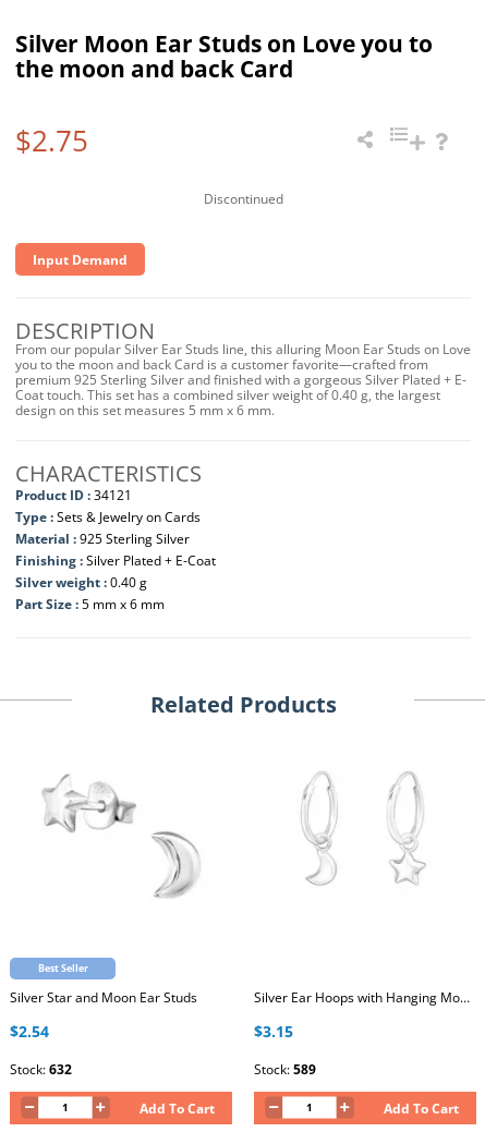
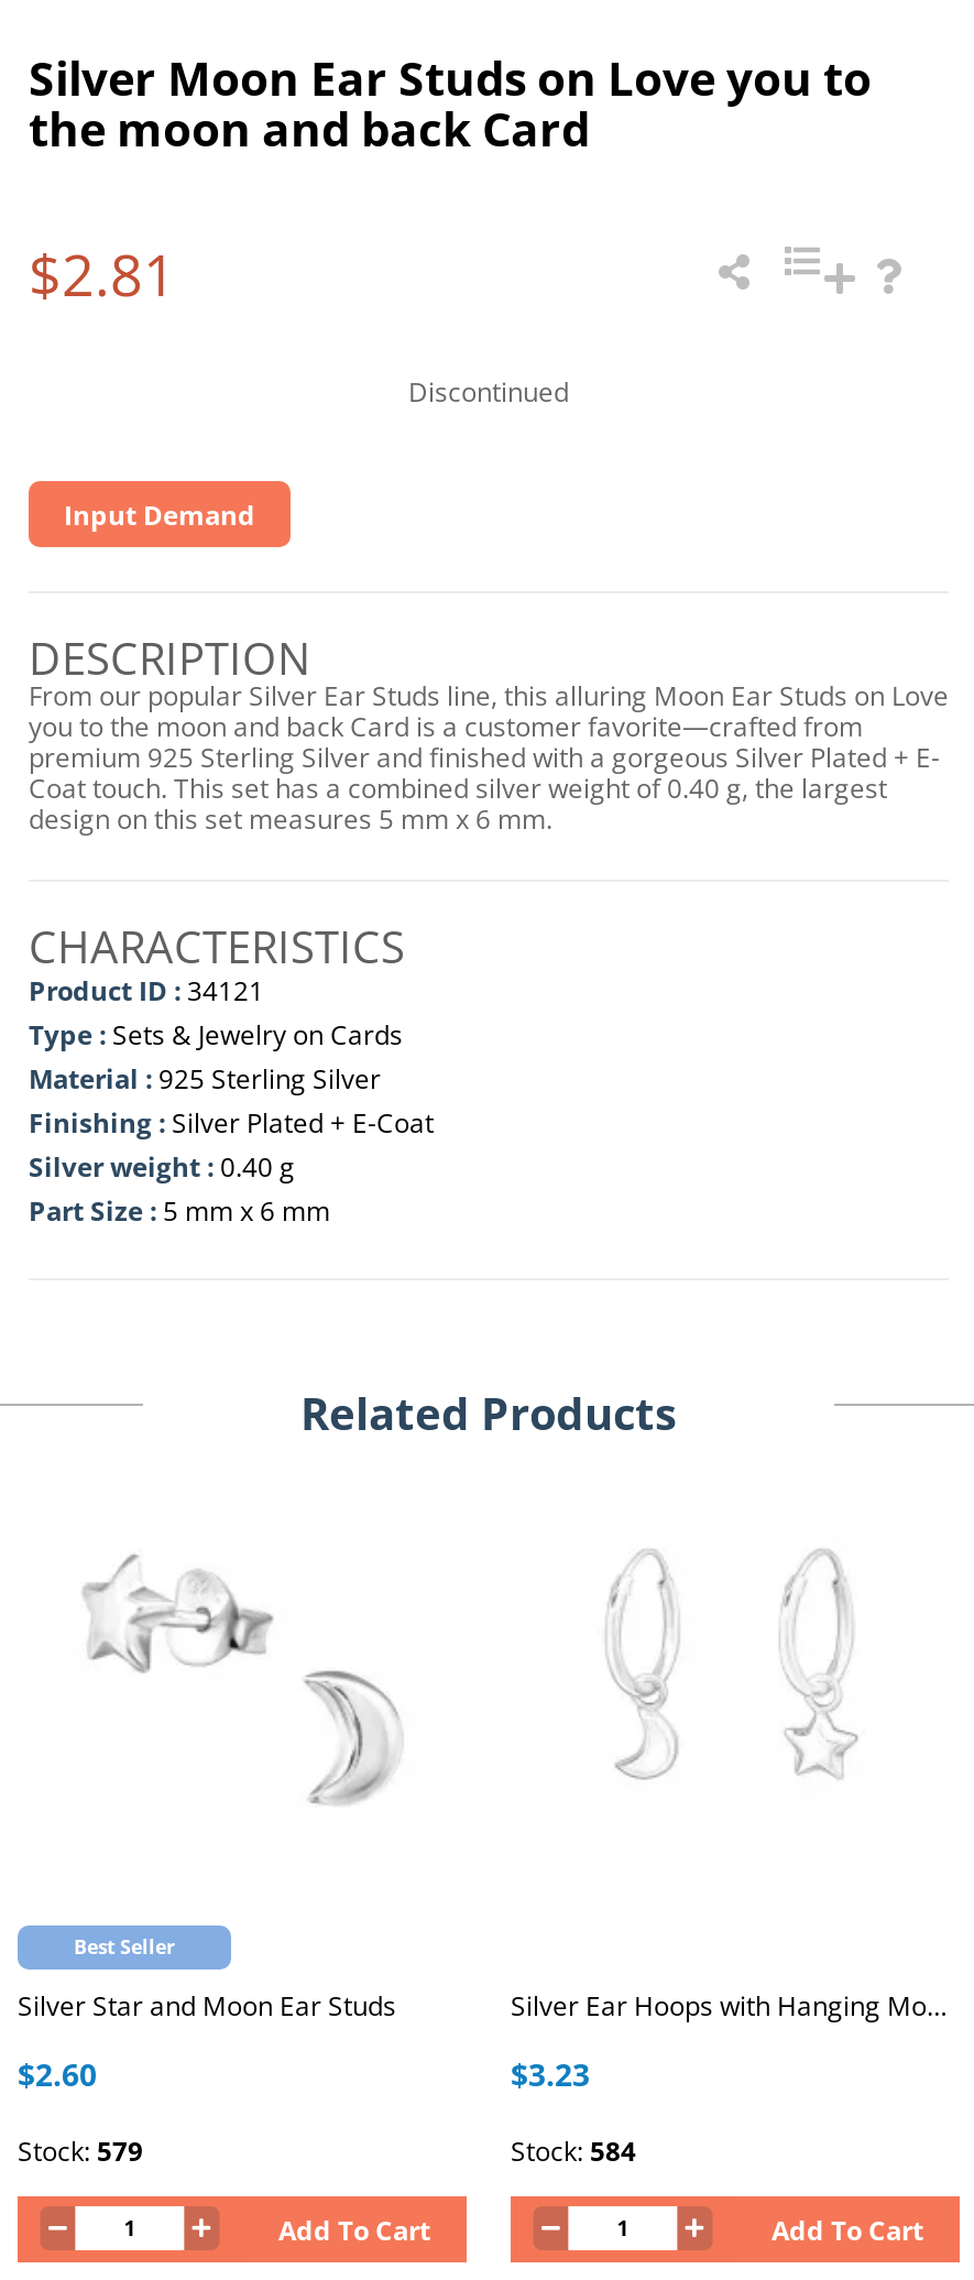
- $2.75
+ $2.81

- $2.54
+ $2.60

- $3.15
+ $3.23

- Stock: 632
+ Stock: 579

- Stock: 589
+ Stock: 584
